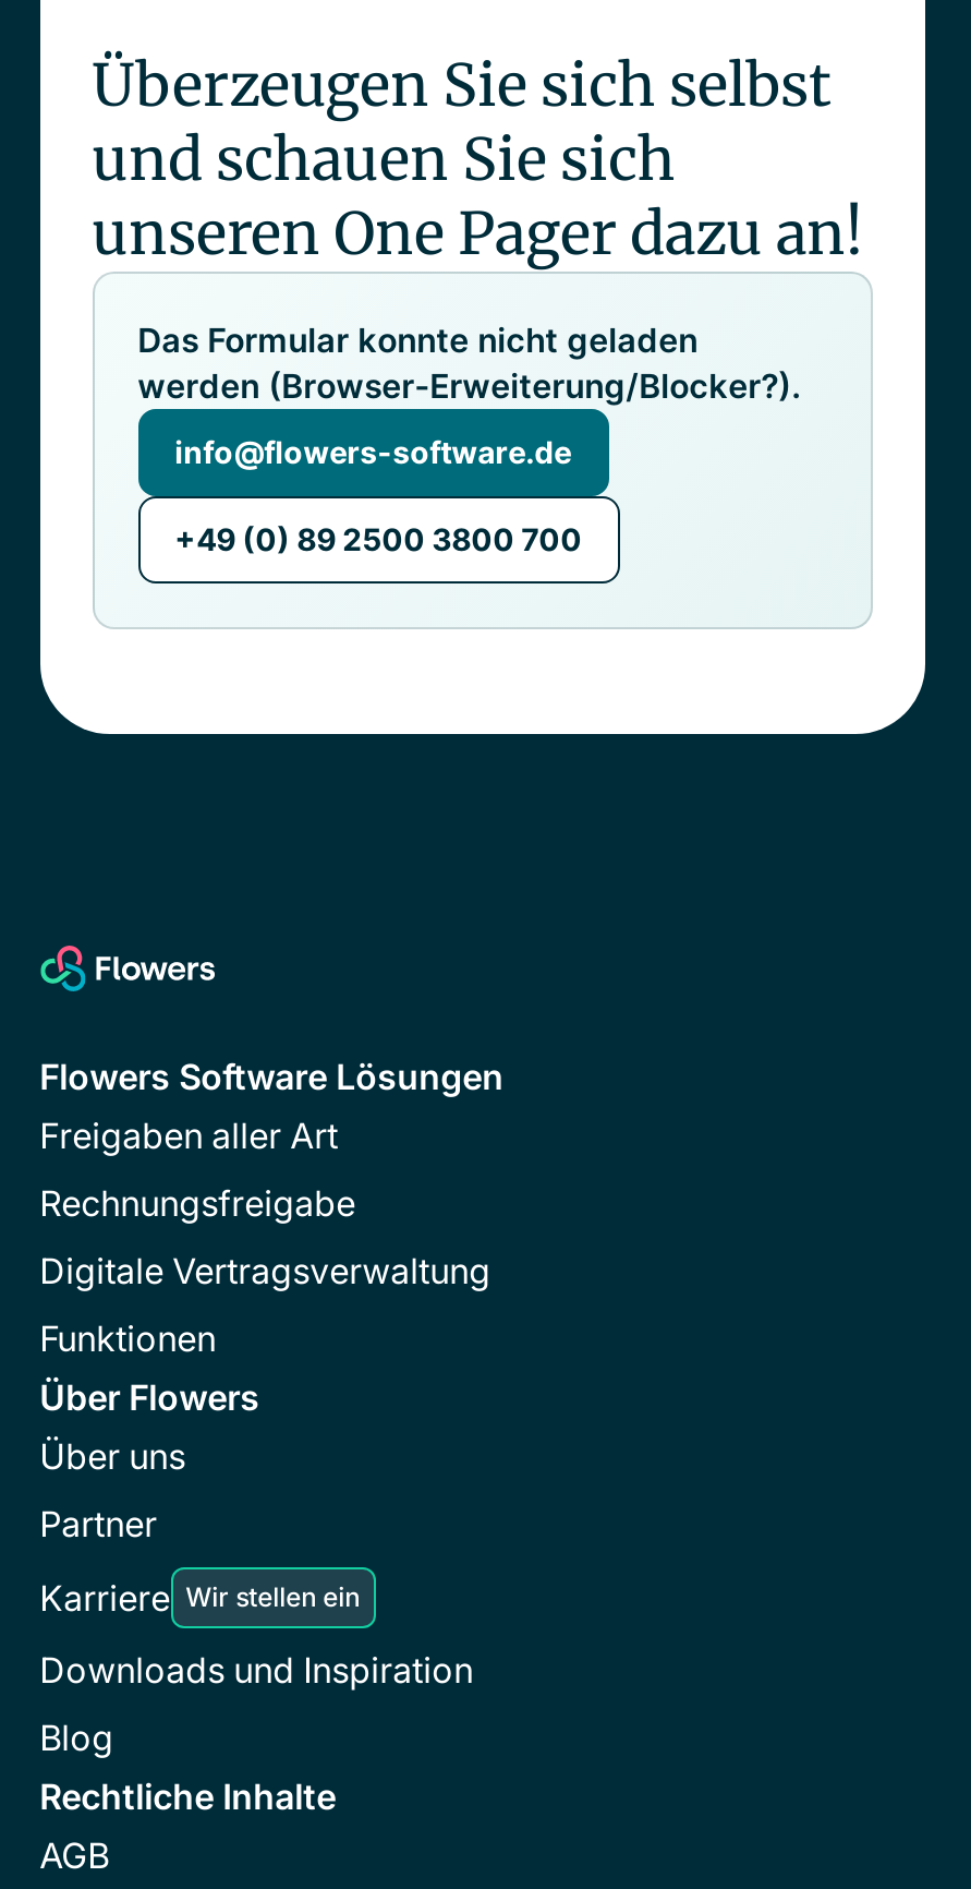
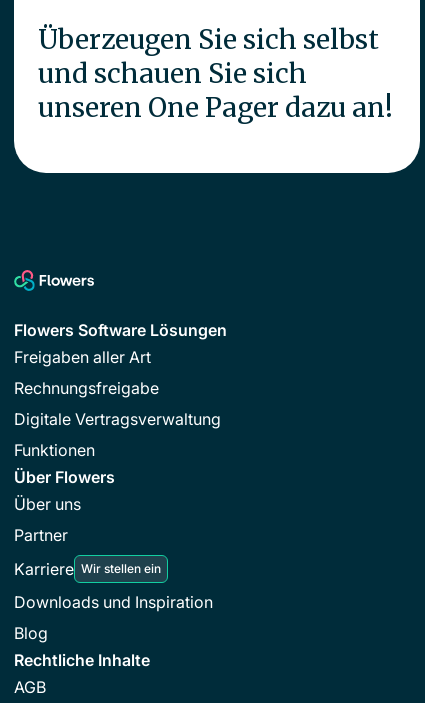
- [image]
- Das Formular konnte nicht geladen
- werden (Browser-Erweiterung/Blocker?).
- info@flowers-software.de
- +49 (0) 89 2500 3800 700
